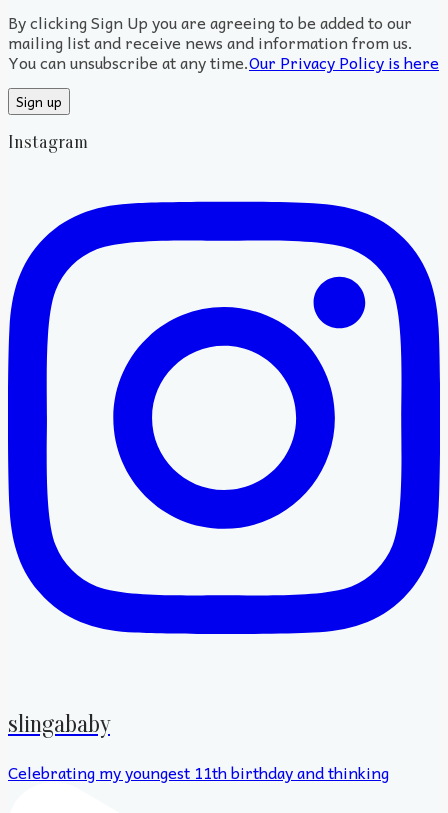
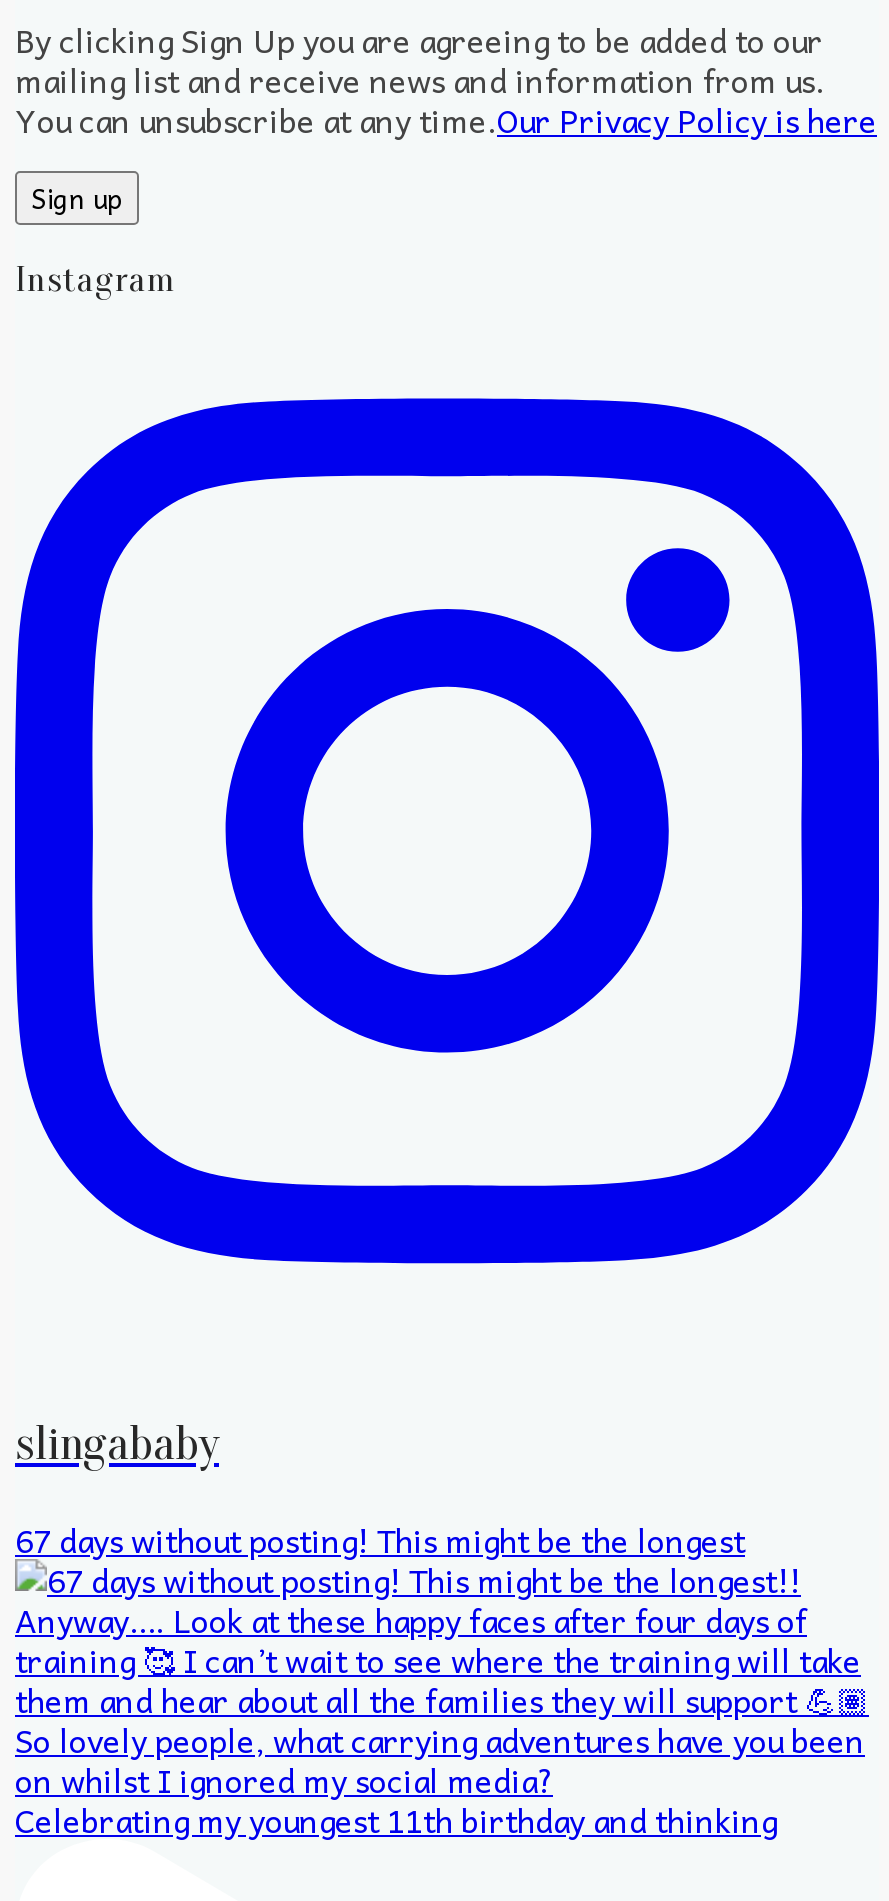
+ [image]

+ 67 days without posting! This might be the longest
